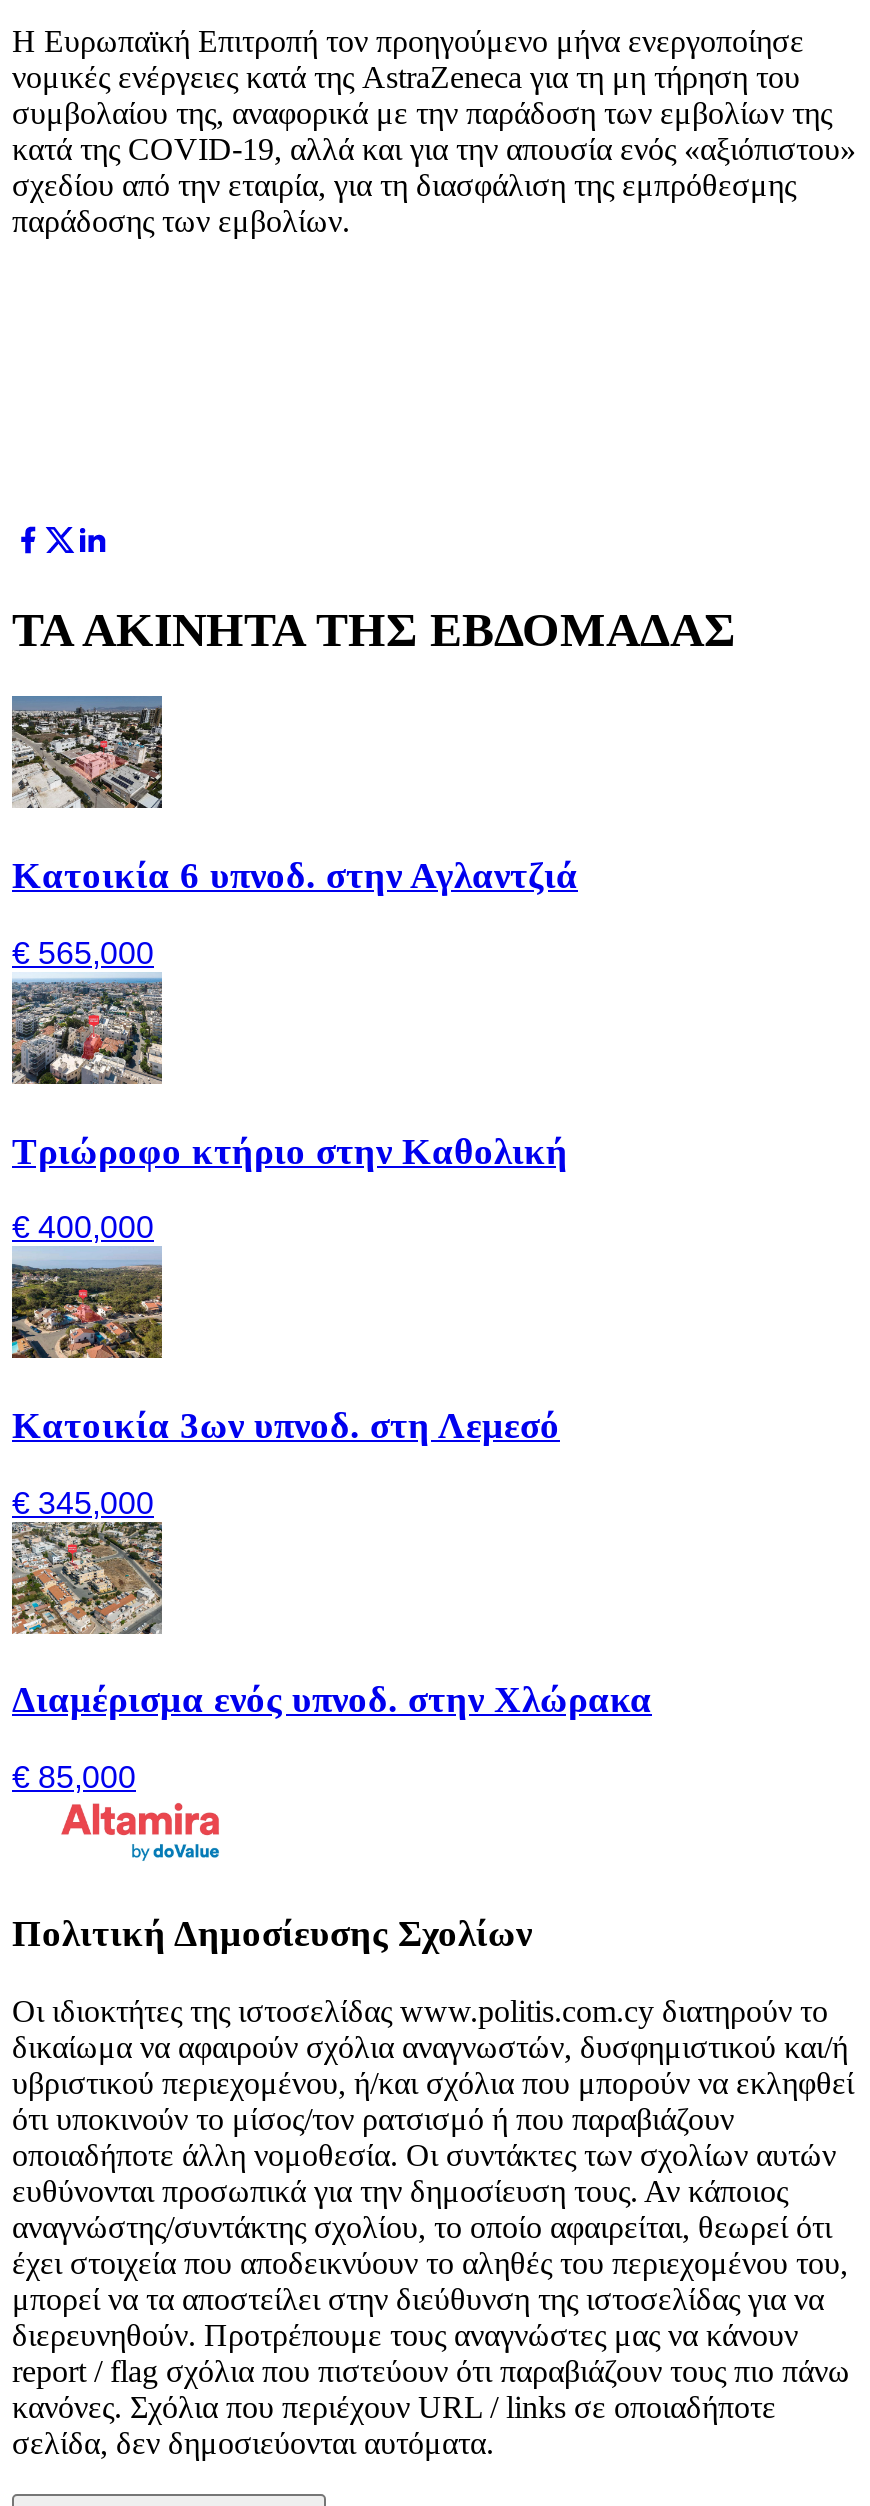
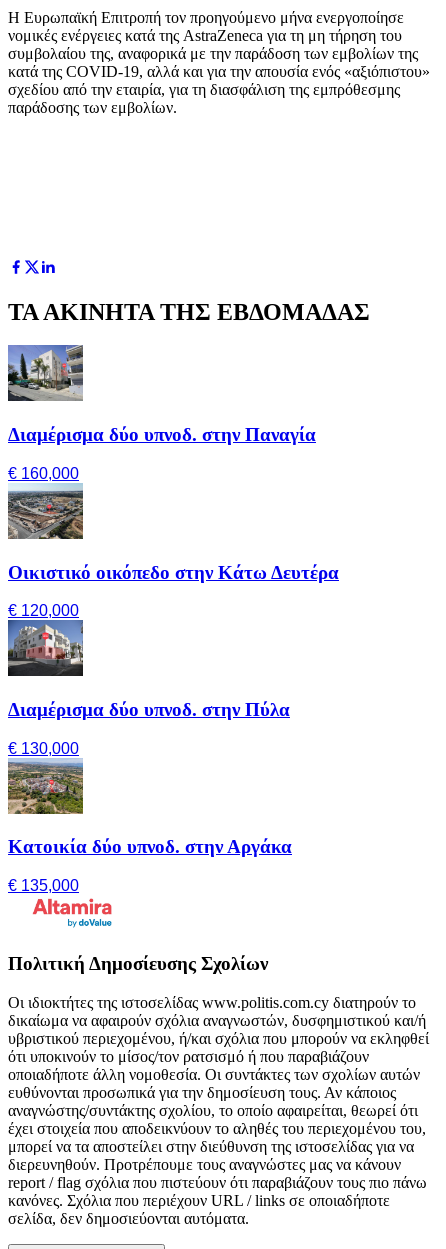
- [image]
- Κατοικία 6 υπνοδ. στην Αγλαντζιά
+ [image]
+ Διαμέρισμα δύο υπνοδ. στην Παναγία

- € 565,000
+ € 160,000

- [image]
- Τριώροφο κτήριο στην Καθολική
+ [image]
+ Οικιστικό οικόπεδο στην Κάτω Δευτέρα

- € 400,000
+ € 120,000

- [image]
- Κατοικία 3ων υπνοδ. στη Λεμεσό
+ [image]
+ Διαμέρισμα δύο υπνοδ. στην Πύλα

- € 345,000
+ € 130,000

- [image]
- Διαμέρισμα ενός υπνοδ. στην Χλώρακα
+ [image]
+ Κατοικία δύο υπνοδ. στην Αργάκα

- € 85,000
+ € 135,000
